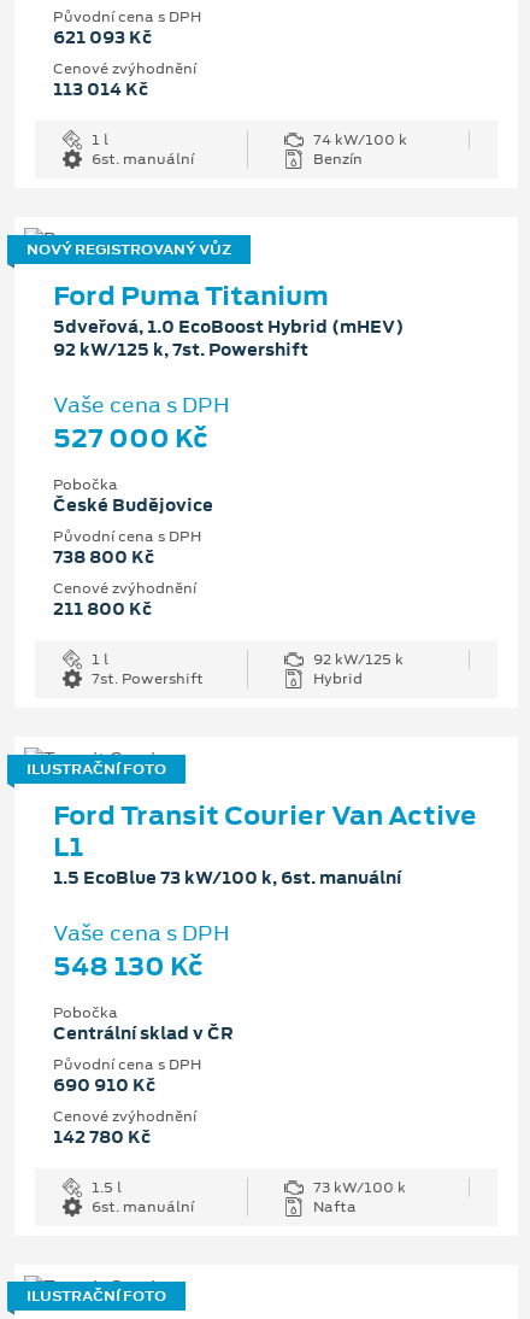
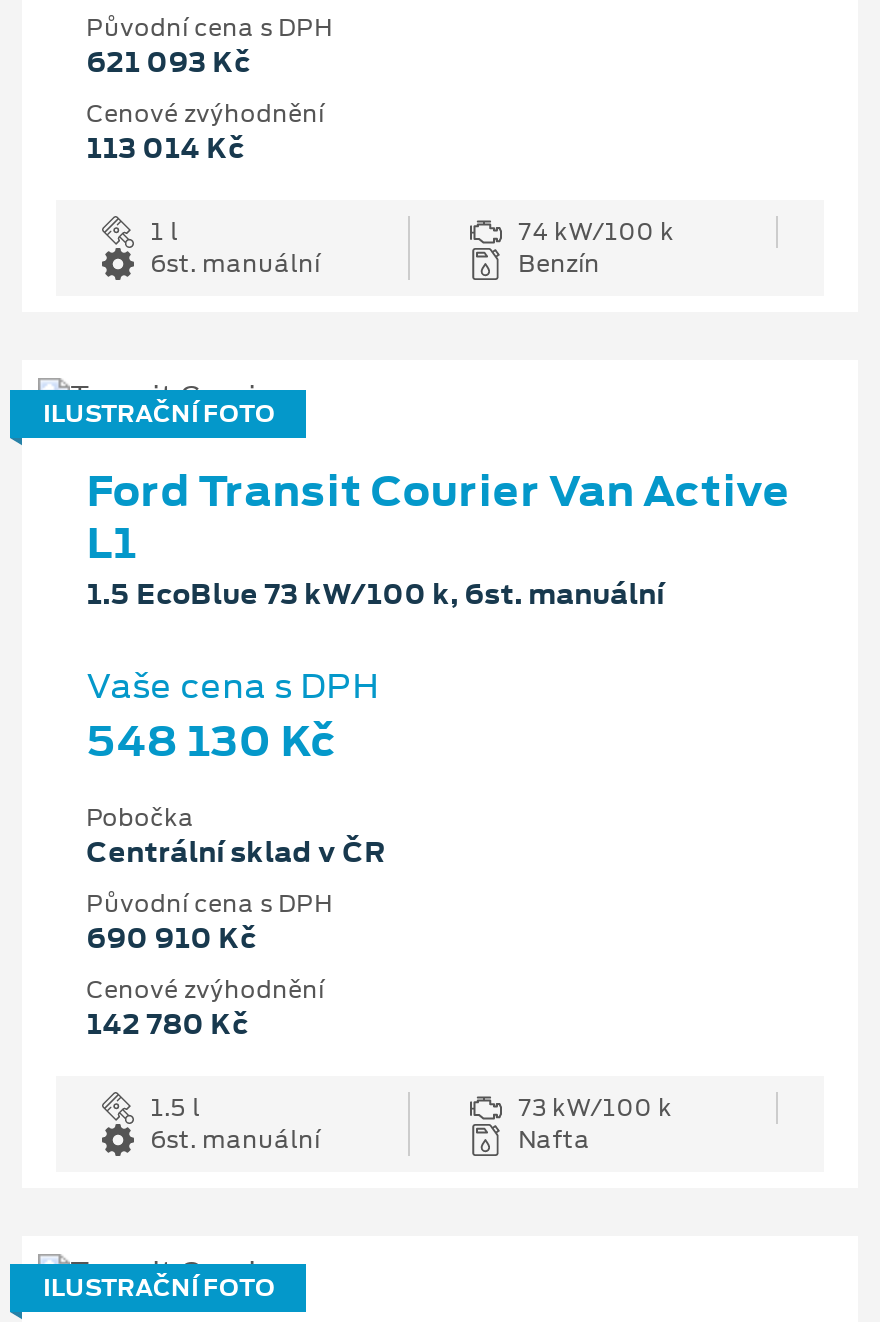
- NOVÝ REGISTROVANÝ VŮZ
- Ford Puma Titanium
- 5dveřová, 1.0 EcoBoost Hybrid (mHEV)
- 92 kW/125 k, 7st. Powershift
- Vaše cena s DPH
- 527 000 Kč
- Pobočka
- České Budějovice
- Původní cena s DPH
- 738 800 Kč
- Cenové zvýhodnění
- 211 800 Kč
- 1 l
- 92 kW/125 k
- 7st. Powershift
- Hybrid
